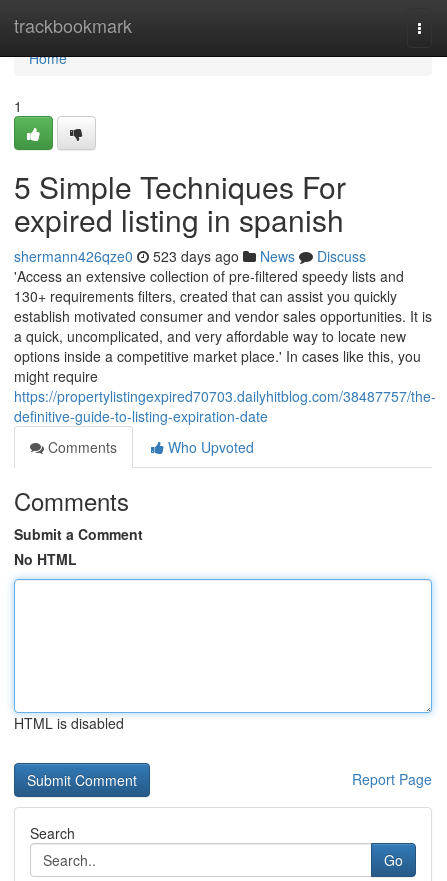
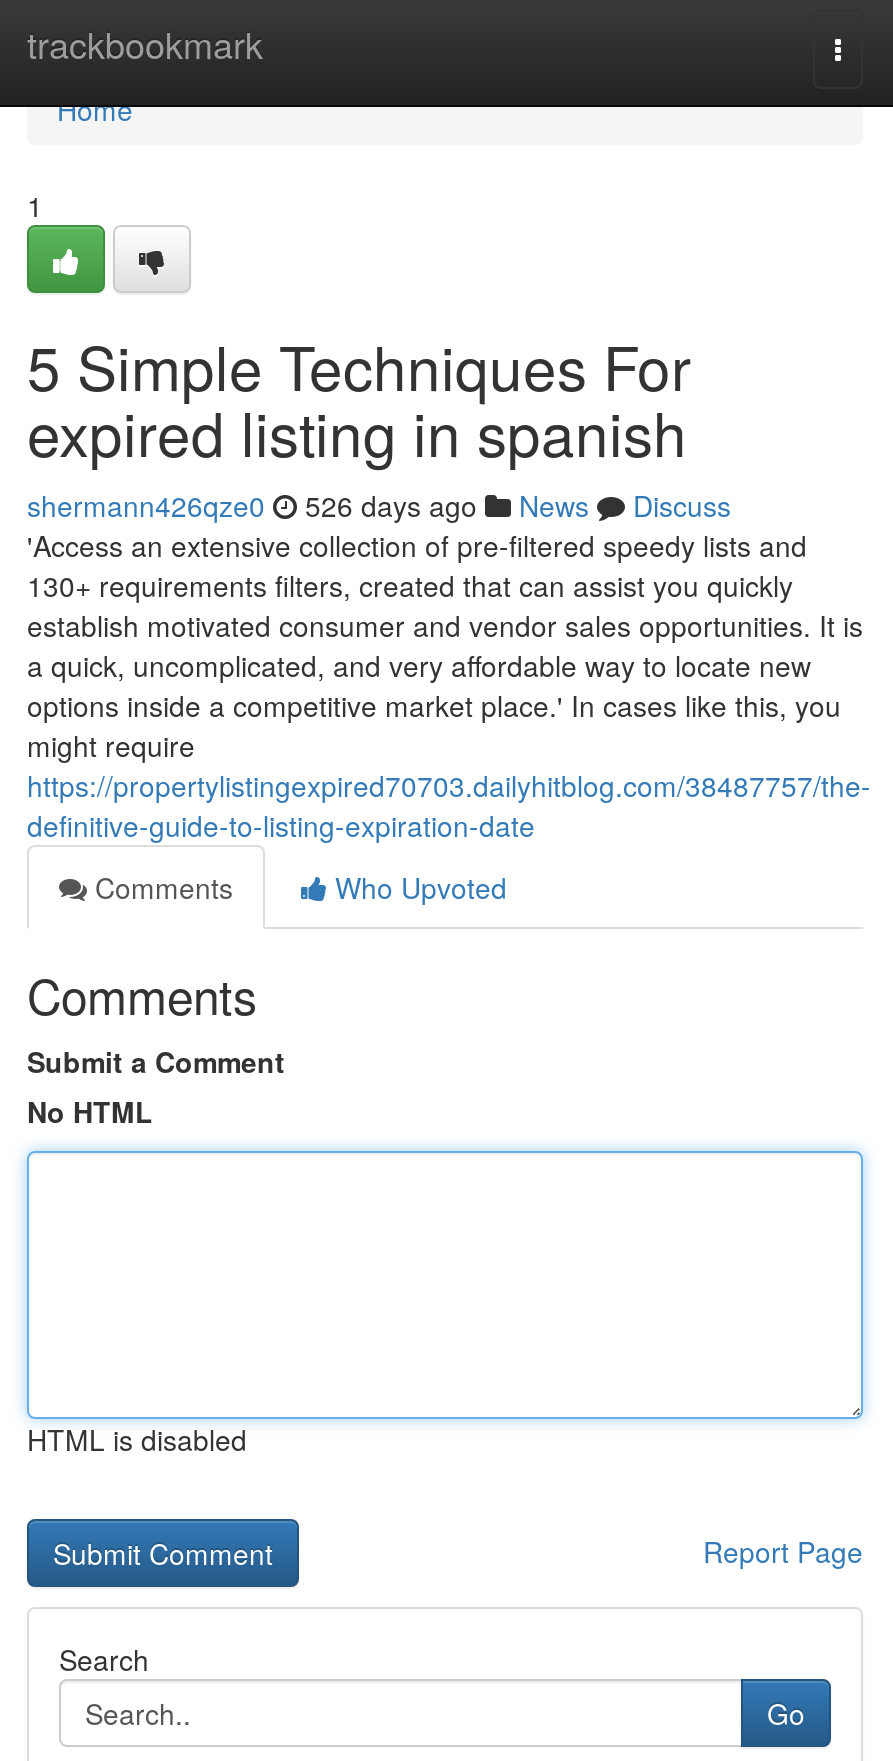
- shermann426qze0 523 days ago News Discuss
+ shermann426qze0 526 days ago News Discuss
